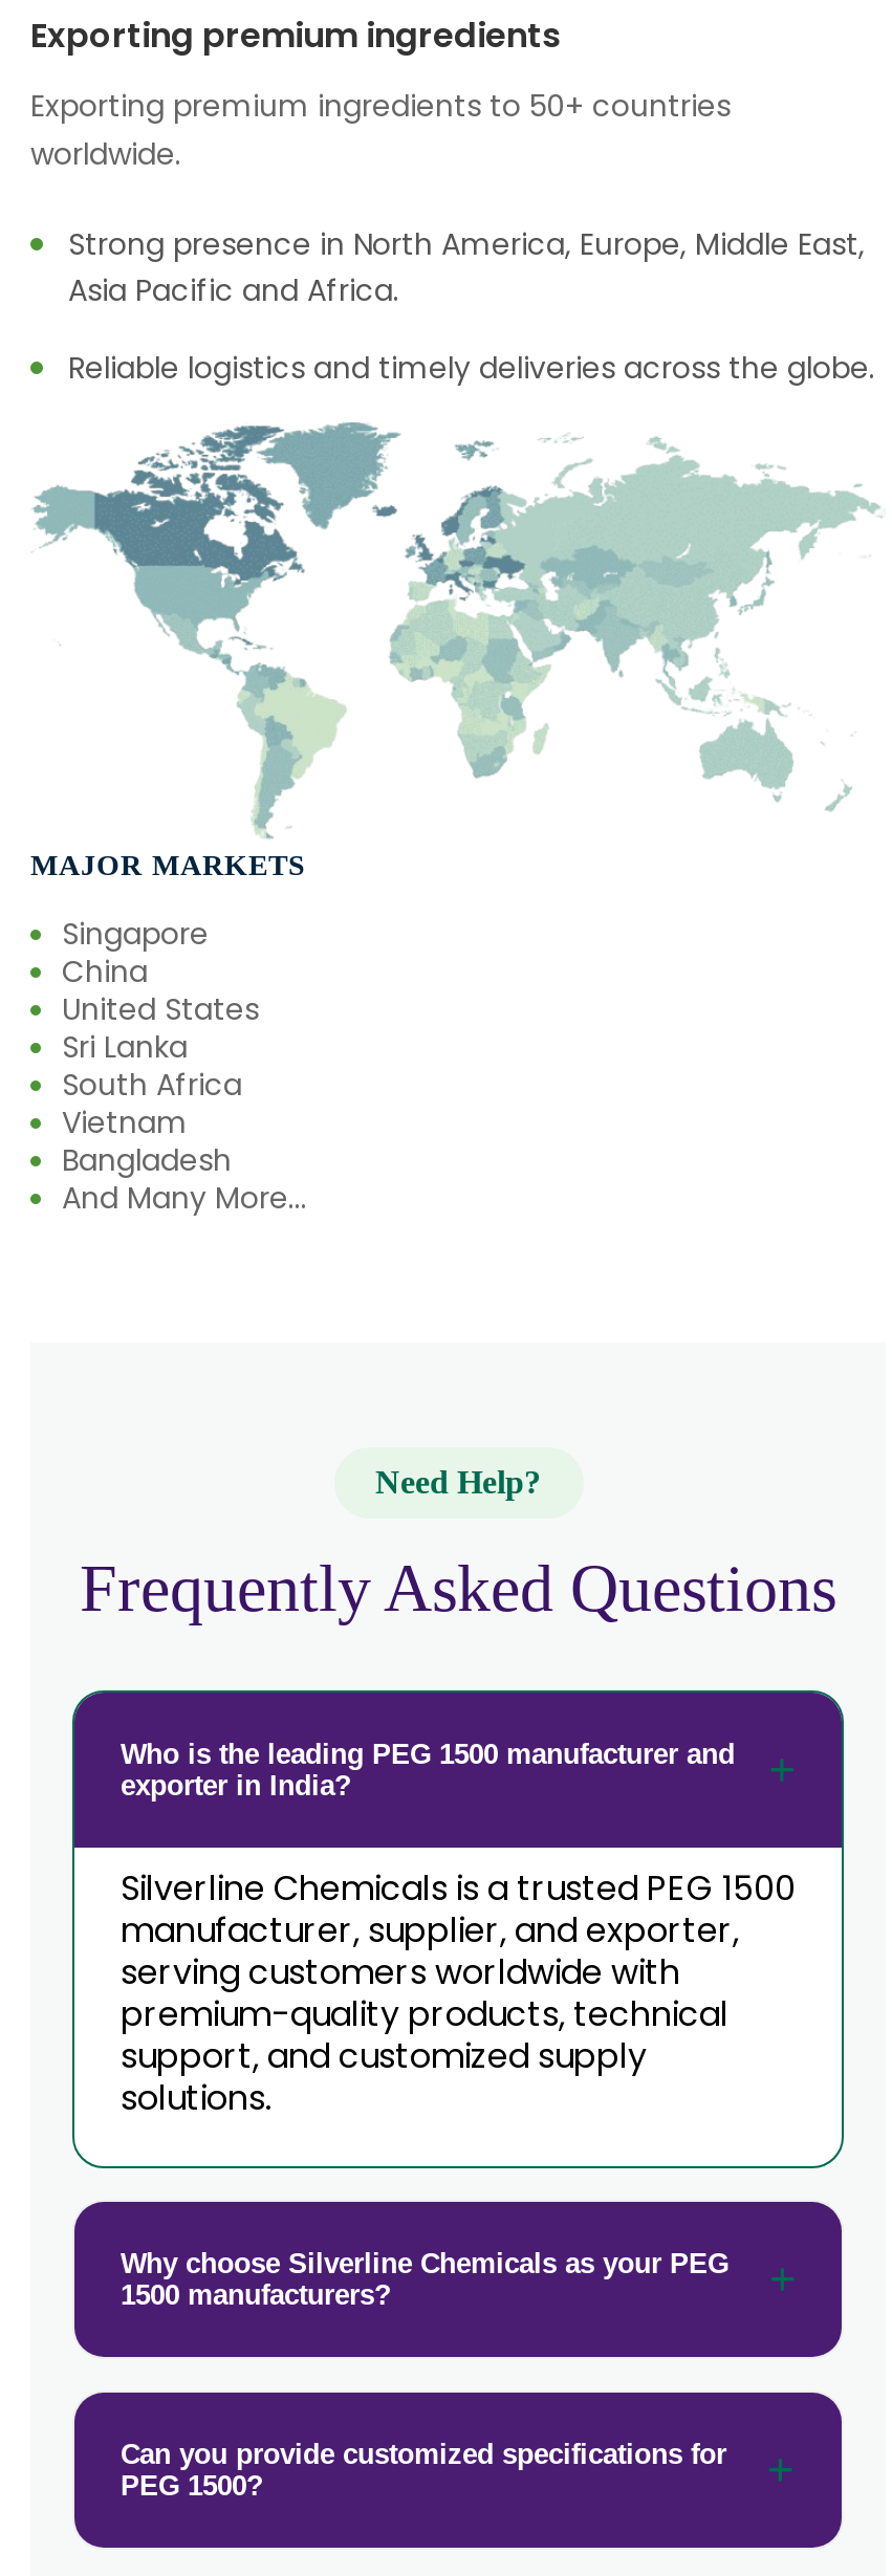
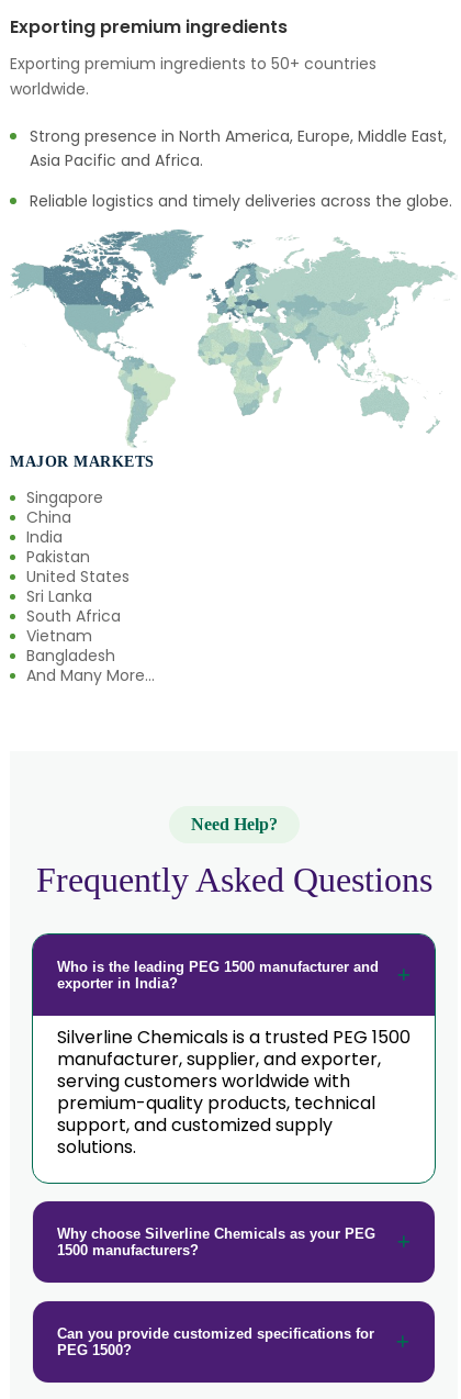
+ India
+ Pakistan
